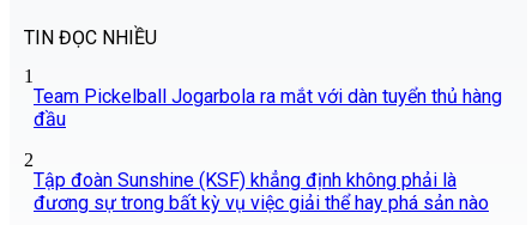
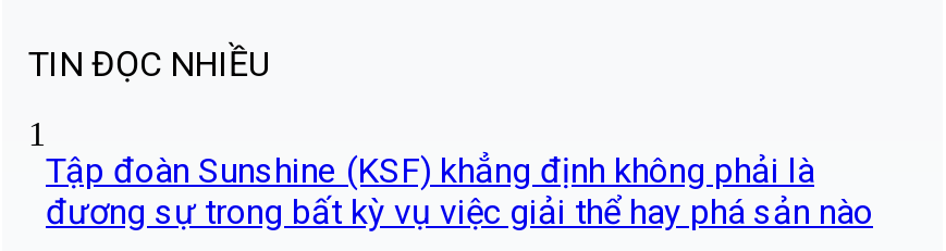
- Team Pickelball Jogarbola ra mắt với dàn tuyển thủ hàng
- đầu
- 2
